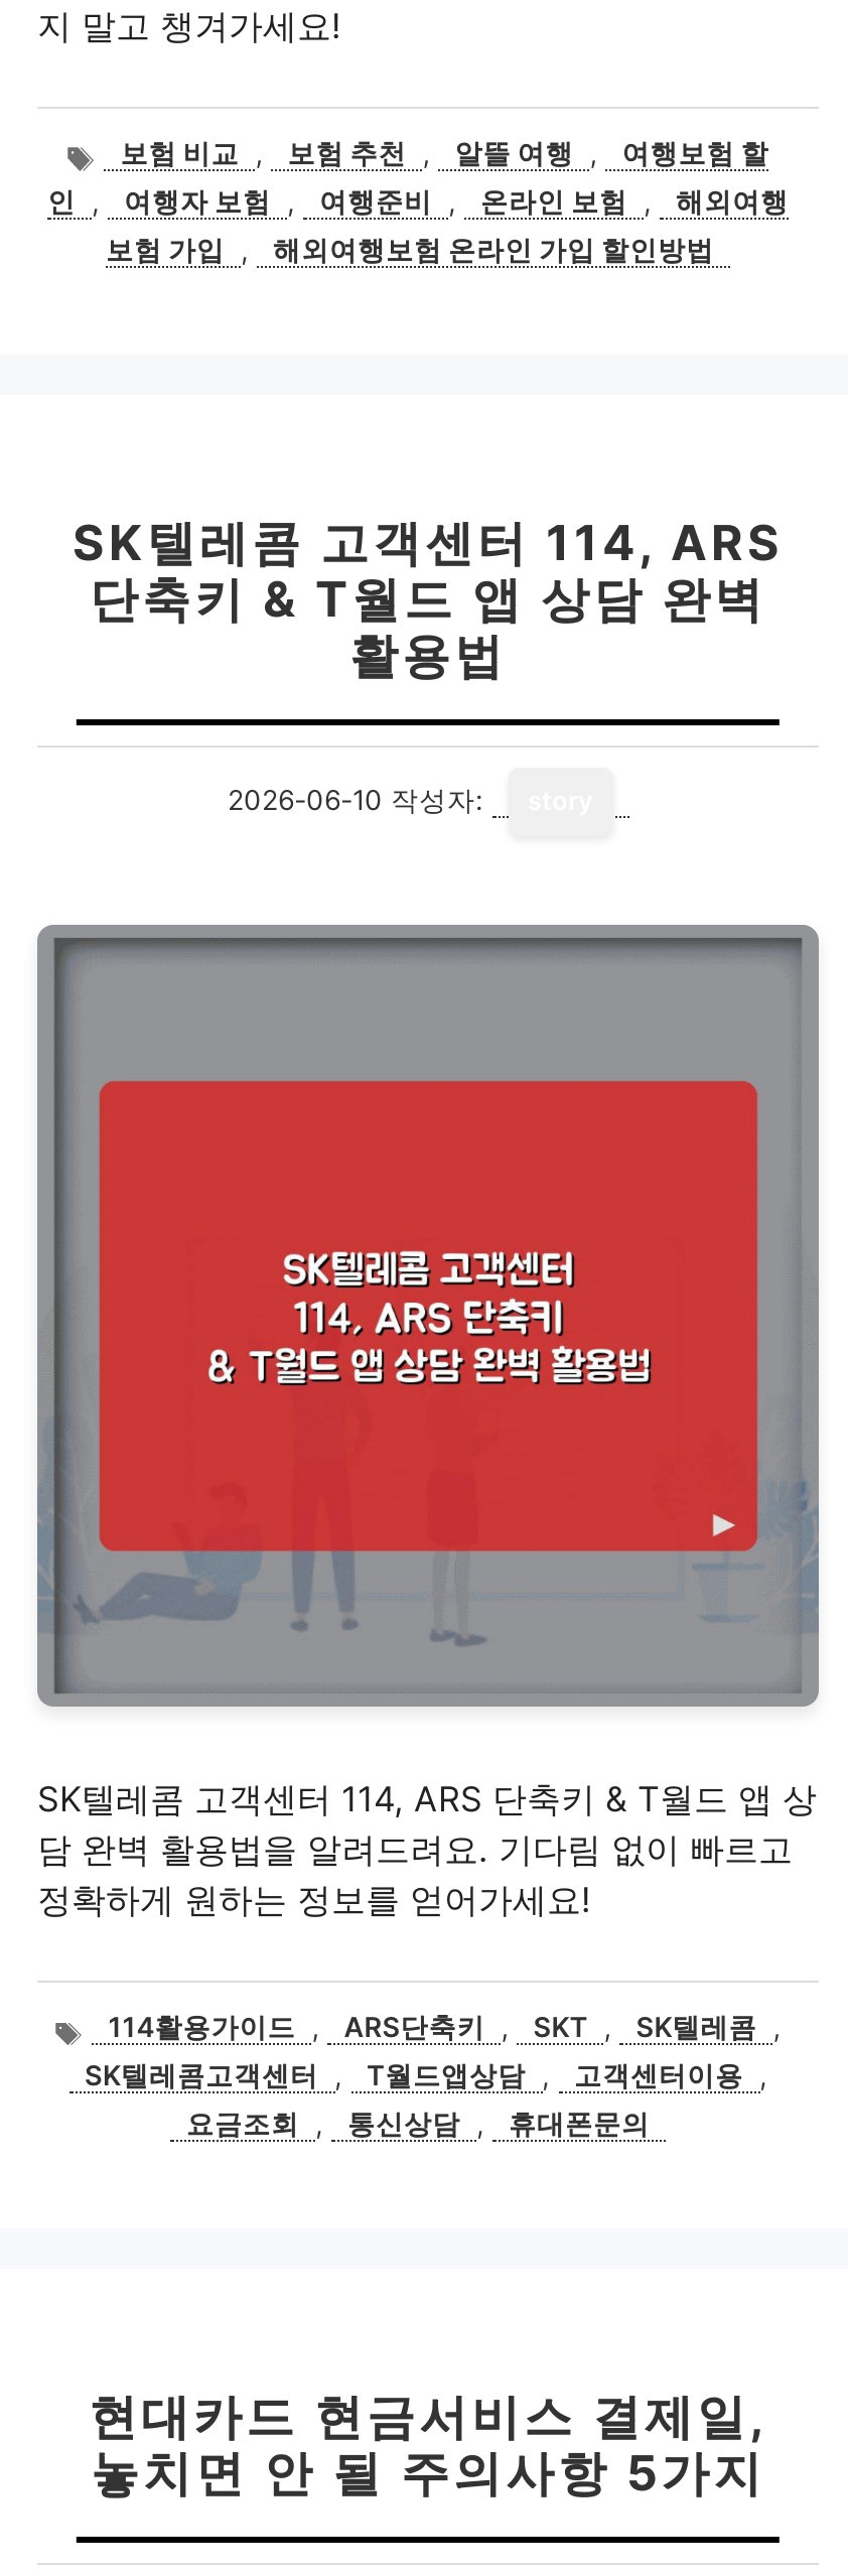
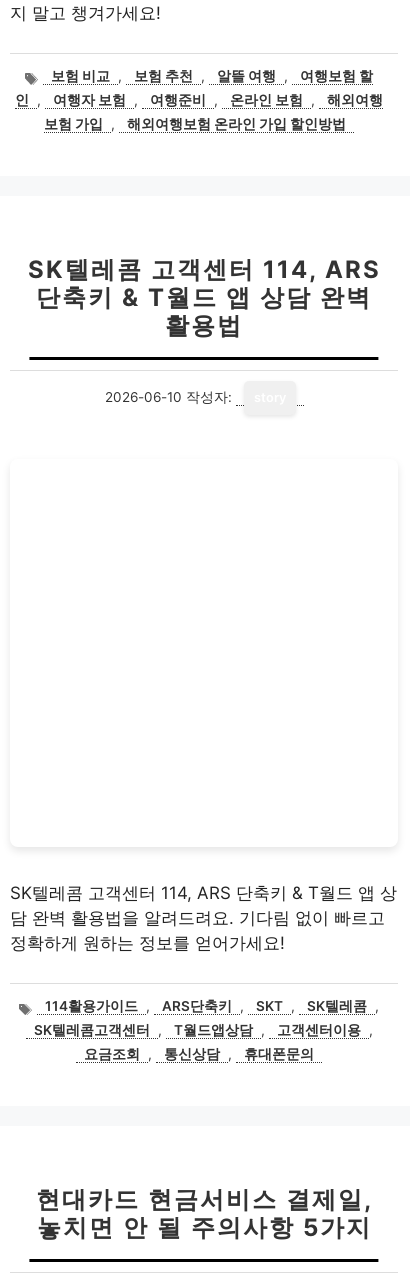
- [image]
